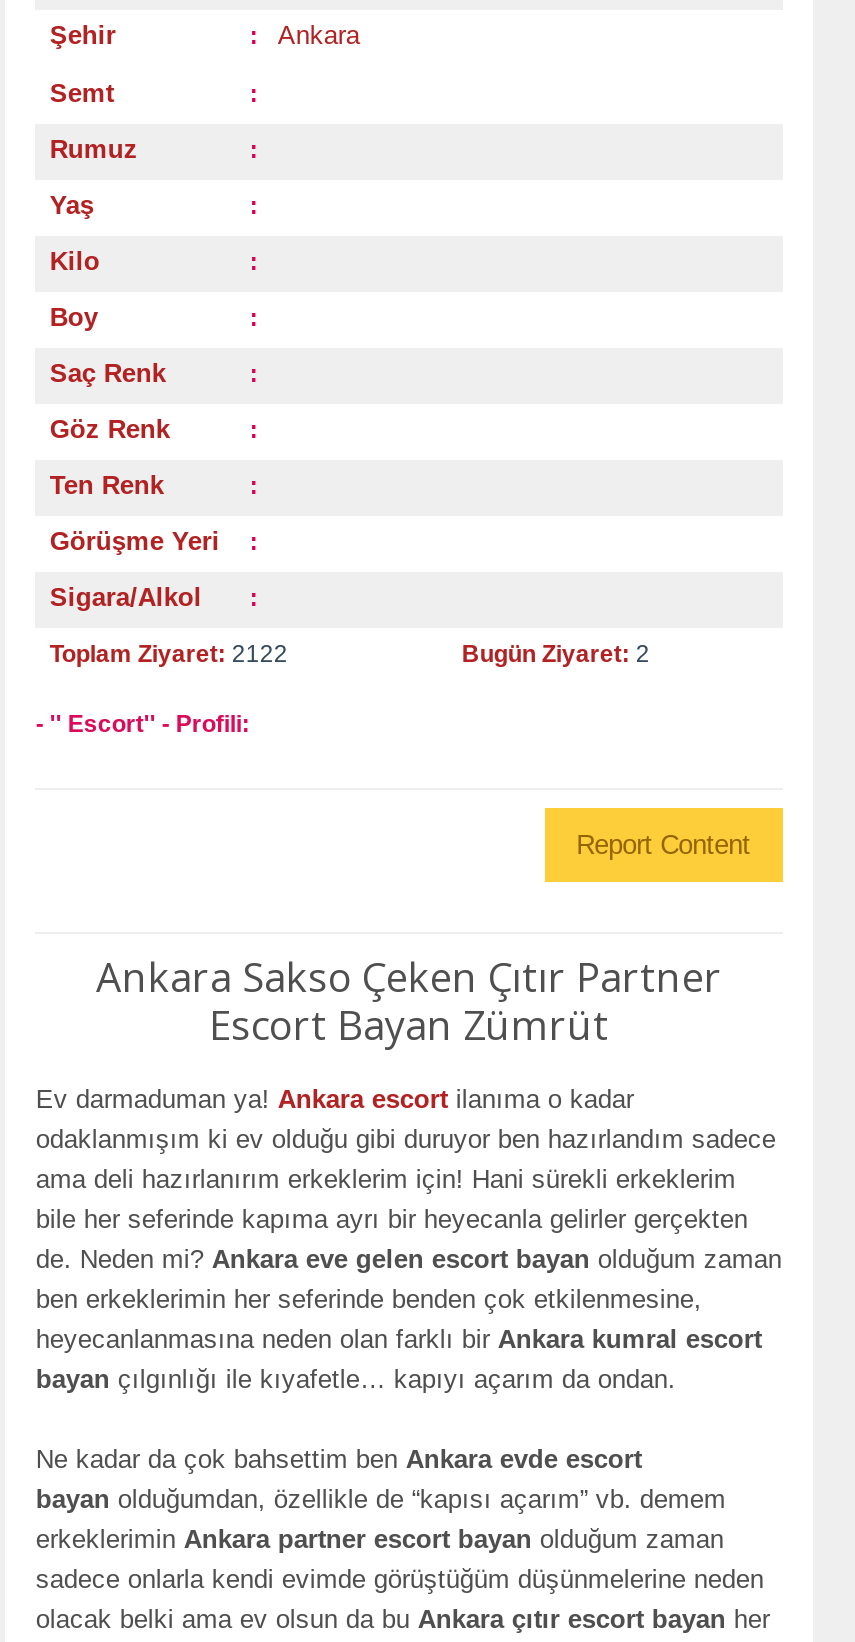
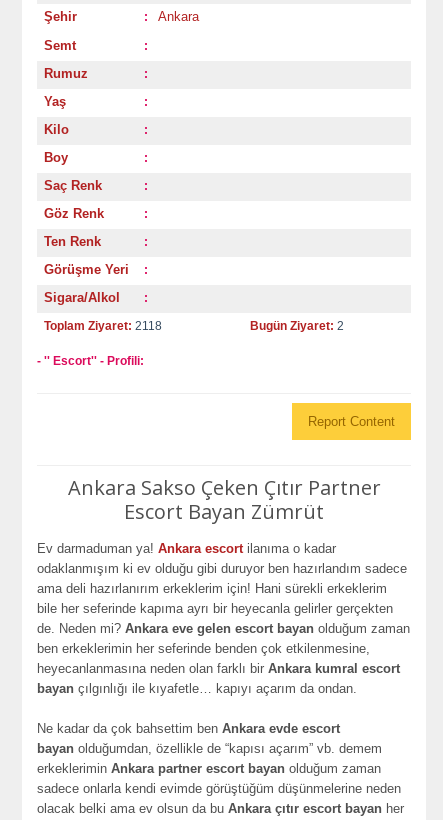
- Toplam Ziyaret: 2122
+ Toplam Ziyaret: 2118
